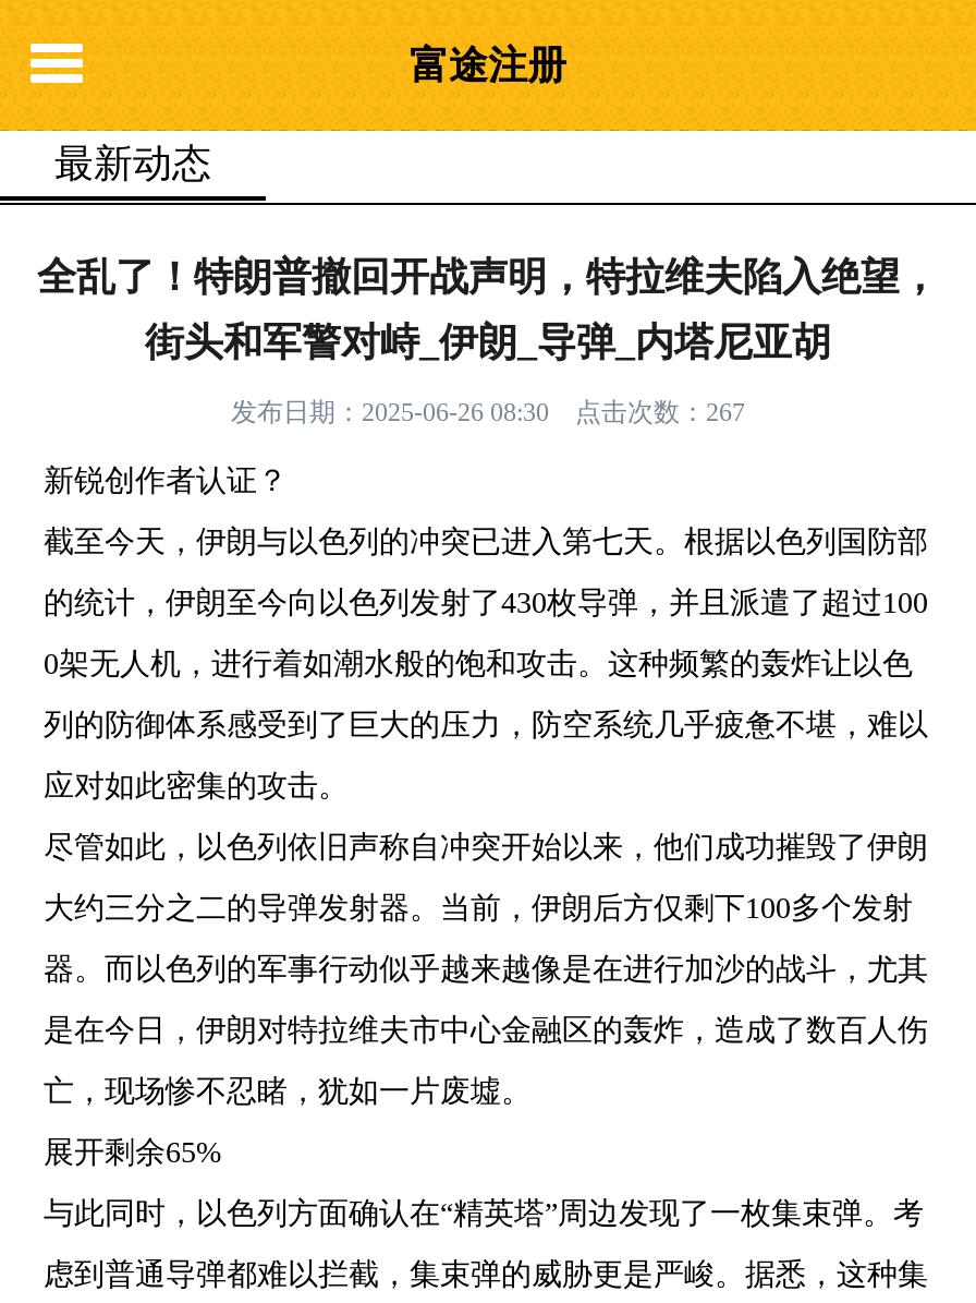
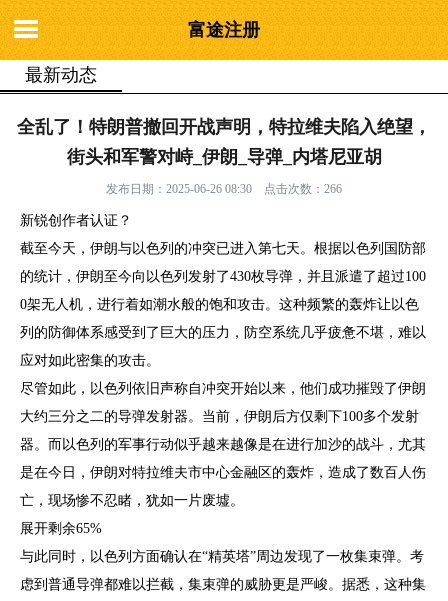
- 发布日期：2025-06-26 08:30 点击次数：267
+ 发布日期：2025-06-26 08:30 点击次数：266
